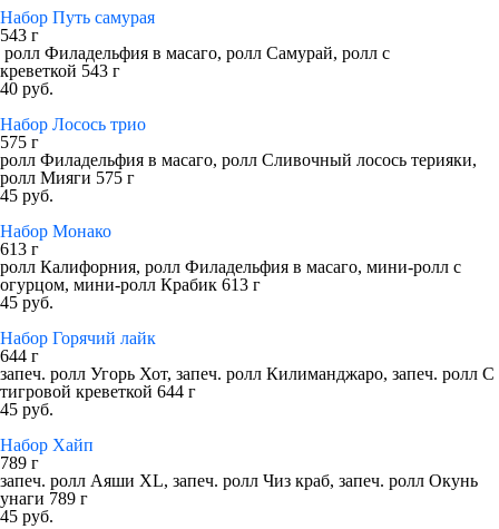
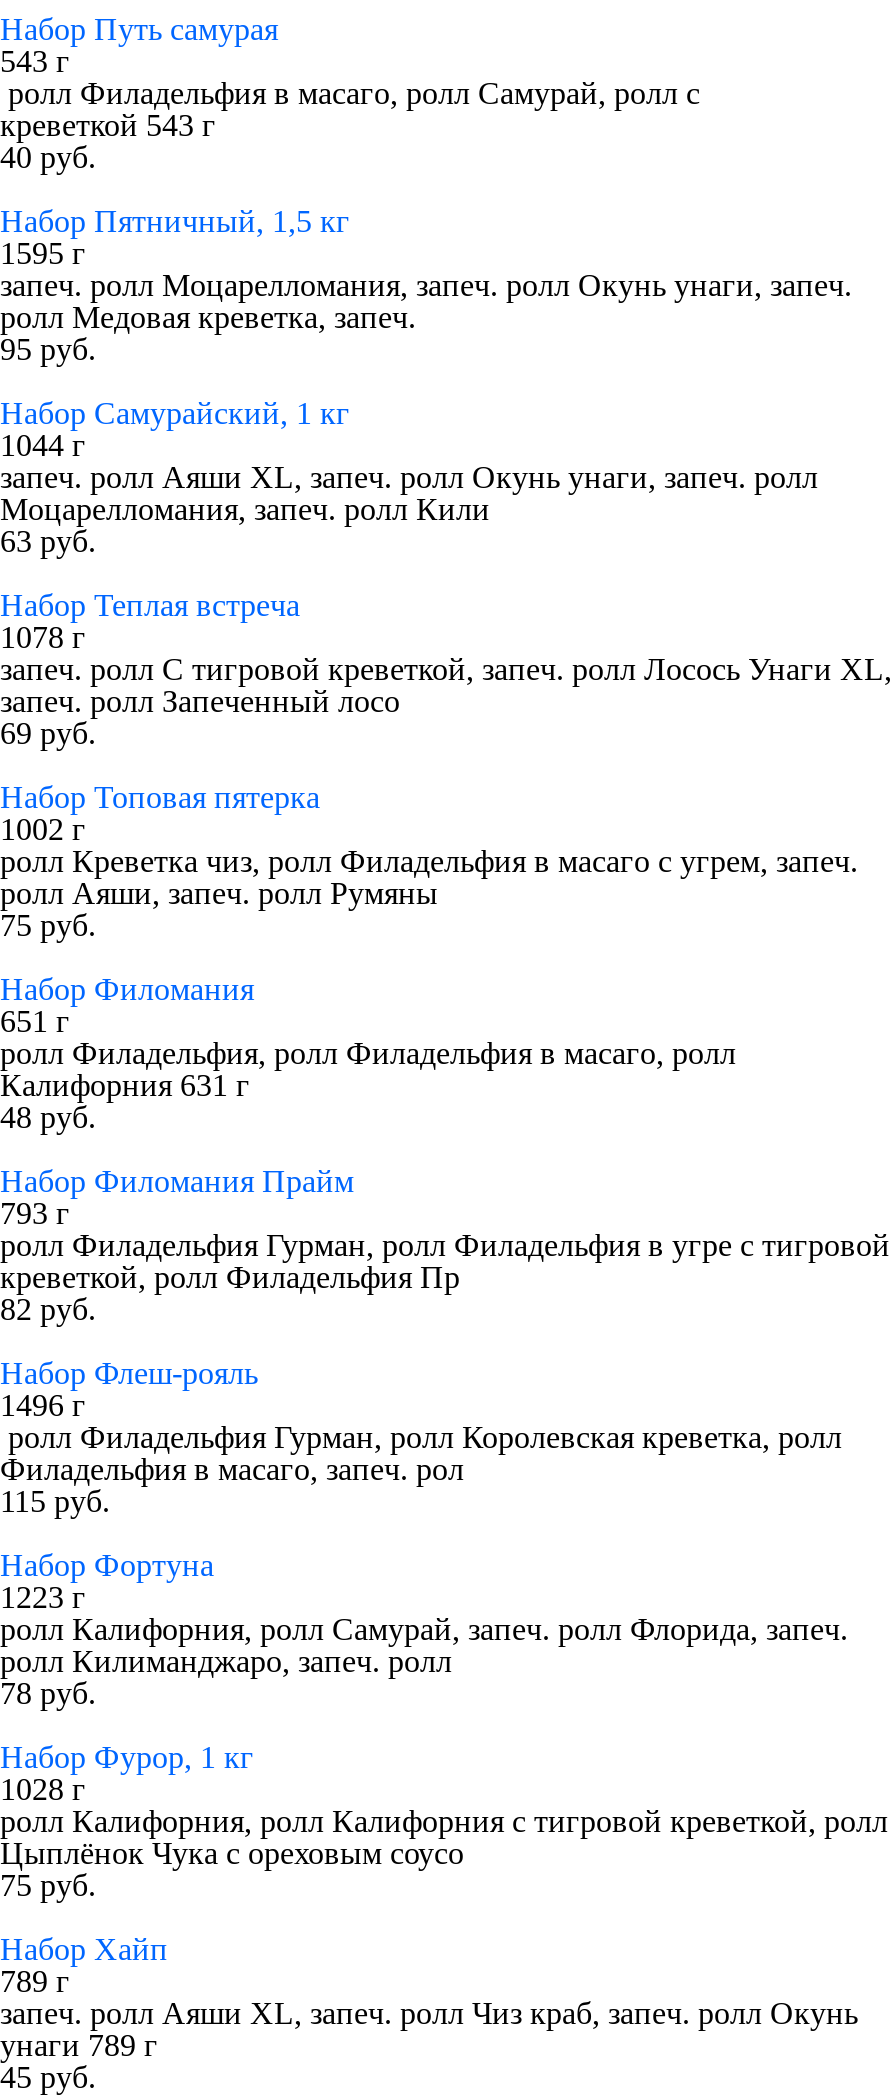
- Набор Лосось трио
- 575 г
- ролл Филадельфия в масаго, ролл Сливочный лосось терияки,
- ролл Мияги 575 г
- 45 руб.
- Набор Монако
- 613 г
- ролл Калифорния, ролл Филадельфия в масаго, мини-ролл с
- огурцом, мини-ролл Крабик 613 г
- 45 руб.
- Набор Горячий лайк
- 644 г
- запеч. ролл Угорь Хот, запеч. ролл Килиманджаро, запеч. ролл С
- тигровой креветкой 644 г
- 45 руб.
+ Набор Пятничный, 1,5 кг
+ 1595 г
+ запеч. ролл Моцарелломания, запеч. ролл Окунь унаги, запеч.
+ ролл Медовая креветка, запеч.
+ 95 руб.
+ Набор Самурайский, 1 кг
+ 1044 г
+ запеч. ролл Аяши XL, запеч. ролл Окунь унаги, запеч. ролл
+ Моцарелломания, запеч. ролл Кили
+ 63 руб.
+ Набор Теплая встреча
+ 1078 г
+ запеч. ролл С тигровой креветкой, запеч. ролл Лосось Унаги XL,
+ запеч. ролл Запеченный лосо
+ 69 руб.
+ Набор Топовая пятерка
+ 1002 г
+ ролл Креветка чиз, ролл Филадельфия в масаго с угрем, запеч.
+ ролл Аяши, запеч. ролл Румяны
+ 75 руб.
+ Набор Филомания
+ 651 г
+ ролл Филадельфия, ролл Филадельфия в масаго, ролл
+ Калифорния 631 г
+ 48 руб.
+ Набор Филомания Прайм
+ 793 г
+ ролл Филадельфия Гурман, ролл Филадельфия в угре с тигровой
+ креветкой, ролл Филадельфия Пр
+ 82 руб.
+ Набор Флеш-рояль
+ 1496 г
+ ролл Филадельфия Гурман, ролл Королевская креветка, ролл
+ Филадельфия в масаго, запеч. рол
+ 115 руб.
+ Набор Фортуна
+ 1223 г
+ ролл Калифорния, ролл Самурай, запеч. ролл Флорида, запеч.
+ ролл Килиманджаро, запеч. ролл
+ 78 руб.
+ Набор Фурор, 1 кг
+ 1028 г
+ ролл Калифорния, ролл Калифорния с тигровой креветкой, ролл
+ Цыплёнок Чука с ореховым соусо
+ 75 руб.
